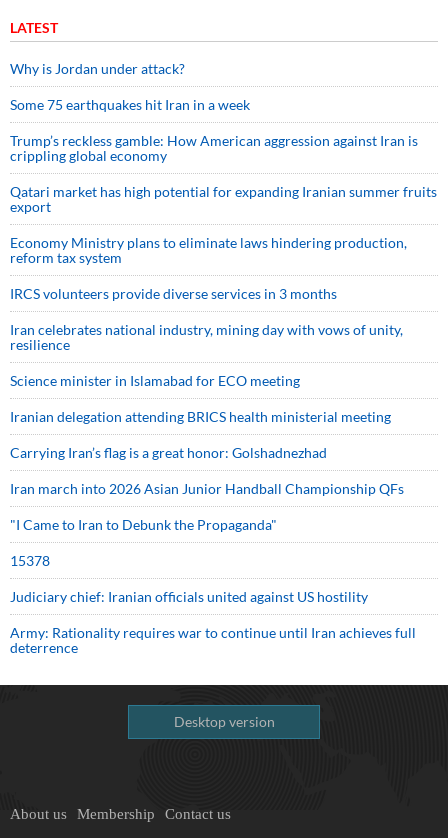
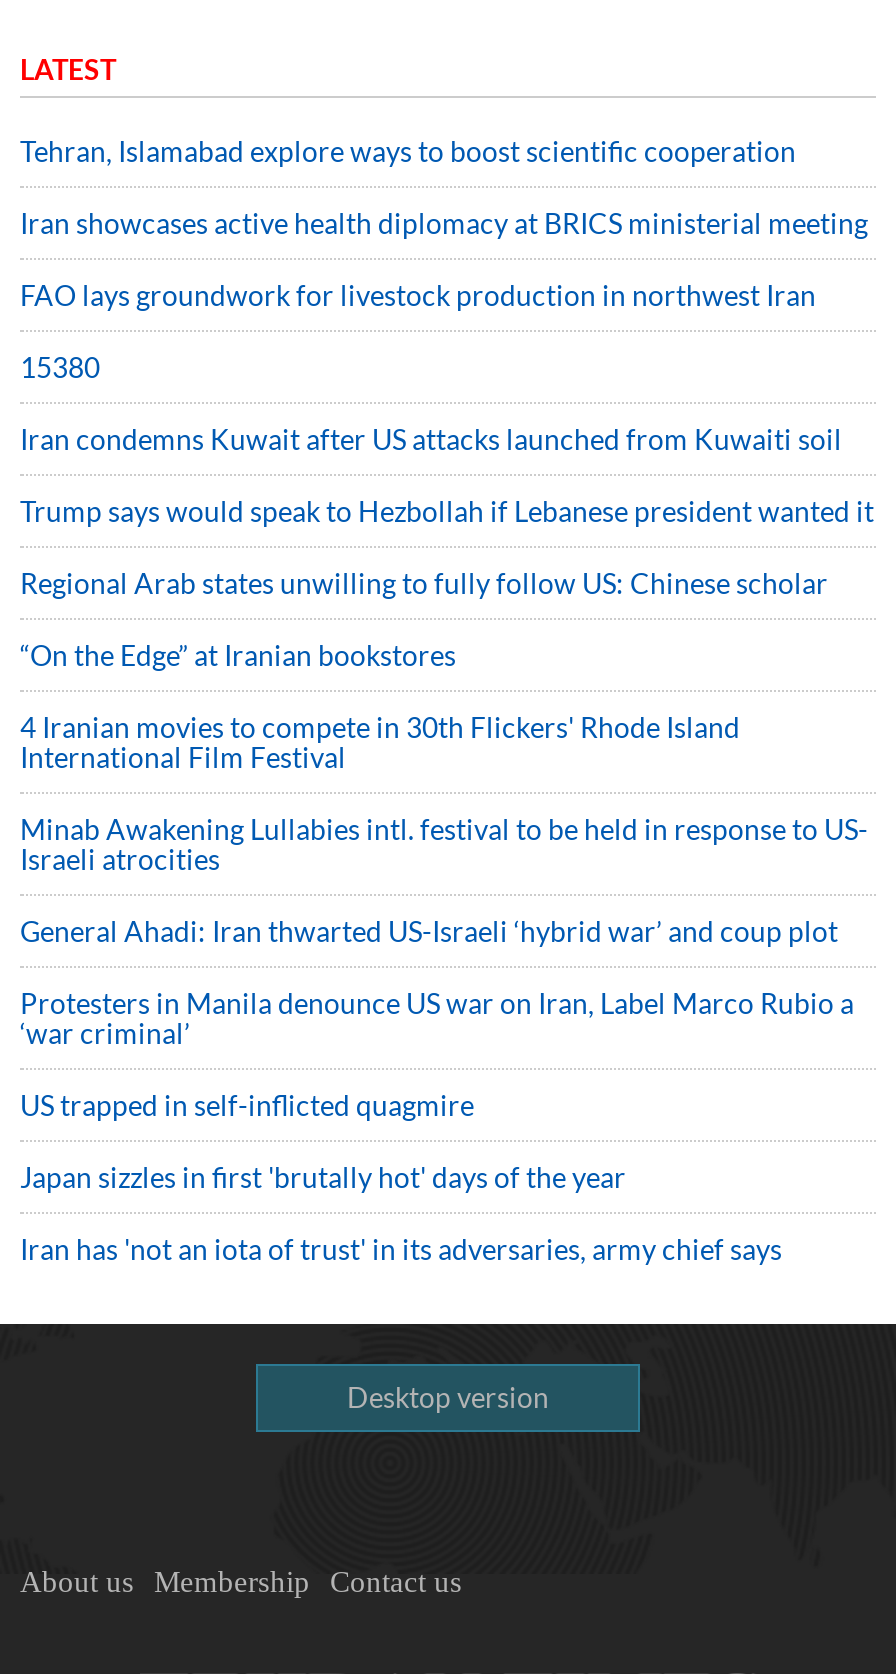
- Why is Jordan under attack?
+ Tehran, Islamabad explore ways to boost scientific cooperation

- Some 75 earthquakes hit Iran in a week
+ Iran showcases active health diplomacy at BRICS ministerial meeting

- Trump’s reckless gamble: How American aggression against Iran is
- crippling global economy
+ FAO lays groundwork for livestock production in northwest Iran

- Qatari market has high potential for expanding Iranian summer fruits
- export
+ 15380

- Economy Ministry plans to eliminate laws hindering production,
- reform tax system
+ Iran condemns Kuwait after US attacks launched from Kuwaiti soil

- IRCS volunteers provide diverse services in 3 months
+ Trump says would speak to Hezbollah if Lebanese president wanted it

- Iran celebrates national industry, mining day with vows of unity,
- resilience
+ Regional Arab states unwilling to fully follow US: Chinese scholar

- Science minister in Islamabad for ECO meeting
+ “On the Edge” at Iranian bookstores

- Iranian delegation attending BRICS health ministerial meeting
+ 4 Iranian movies to compete in 30th Flickers' Rhode Island
+ International Film Festival

- Carrying Iran’s flag is a great honor: Golshadnezhad
+ Minab Awakening Lullabies intl. festival to be held in response to US-
+ Israeli atrocities

- Iran march into 2026 Asian Junior Handball Championship QFs
+ General Ahadi: Iran thwarted US-Israeli ‘hybrid war’ and coup plot

- "I Came to Iran to Debunk the Propaganda"
+ Protesters in Manila denounce US war on Iran, Label Marco Rubio a
+ ‘war criminal’

- 15378
+ US trapped in self-inflicted quagmire

- Judiciary chief: Iranian officials united against US hostility
+ Japan sizzles in first 'brutally hot' days of the year

- Army: Rationality requires war to continue until Iran achieves full
- deterrence
+ Iran has 'not an iota of trust' in its adversaries, army chief says
